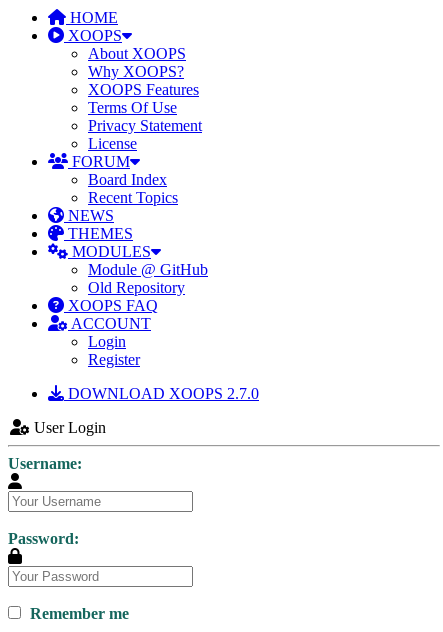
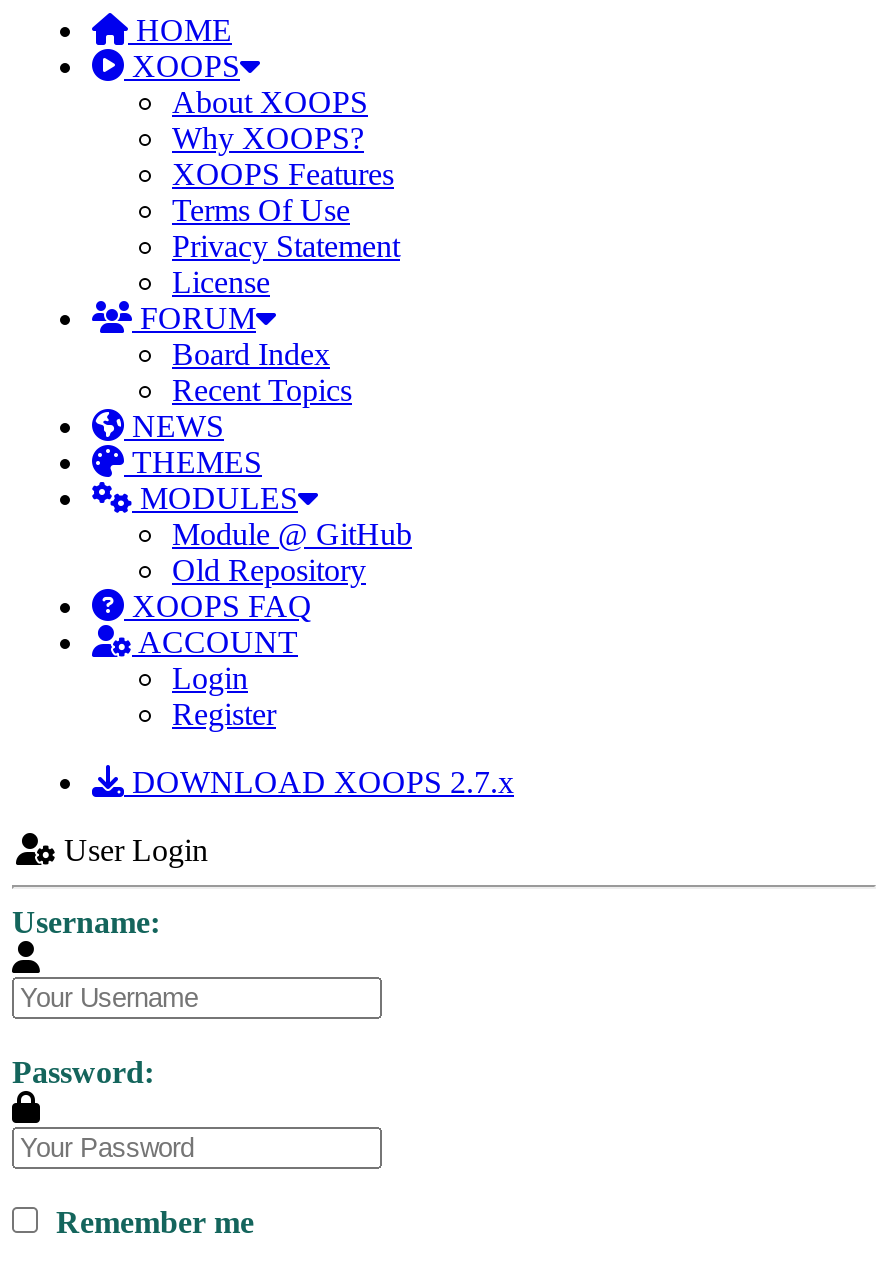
- DOWNLOAD XOOPS 2.7.0
+ DOWNLOAD XOOPS 2.7.x
